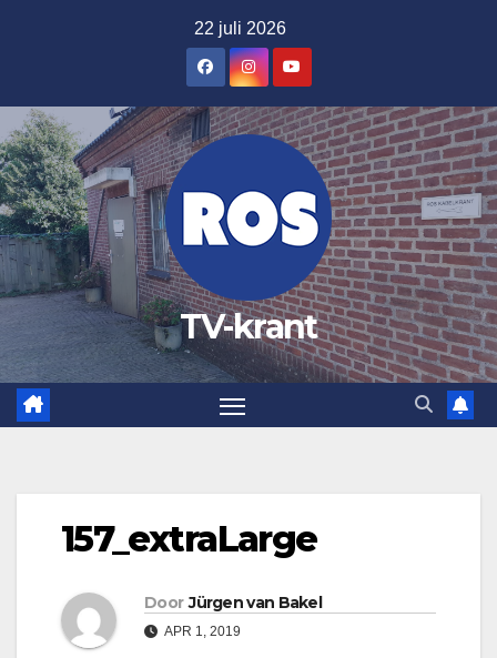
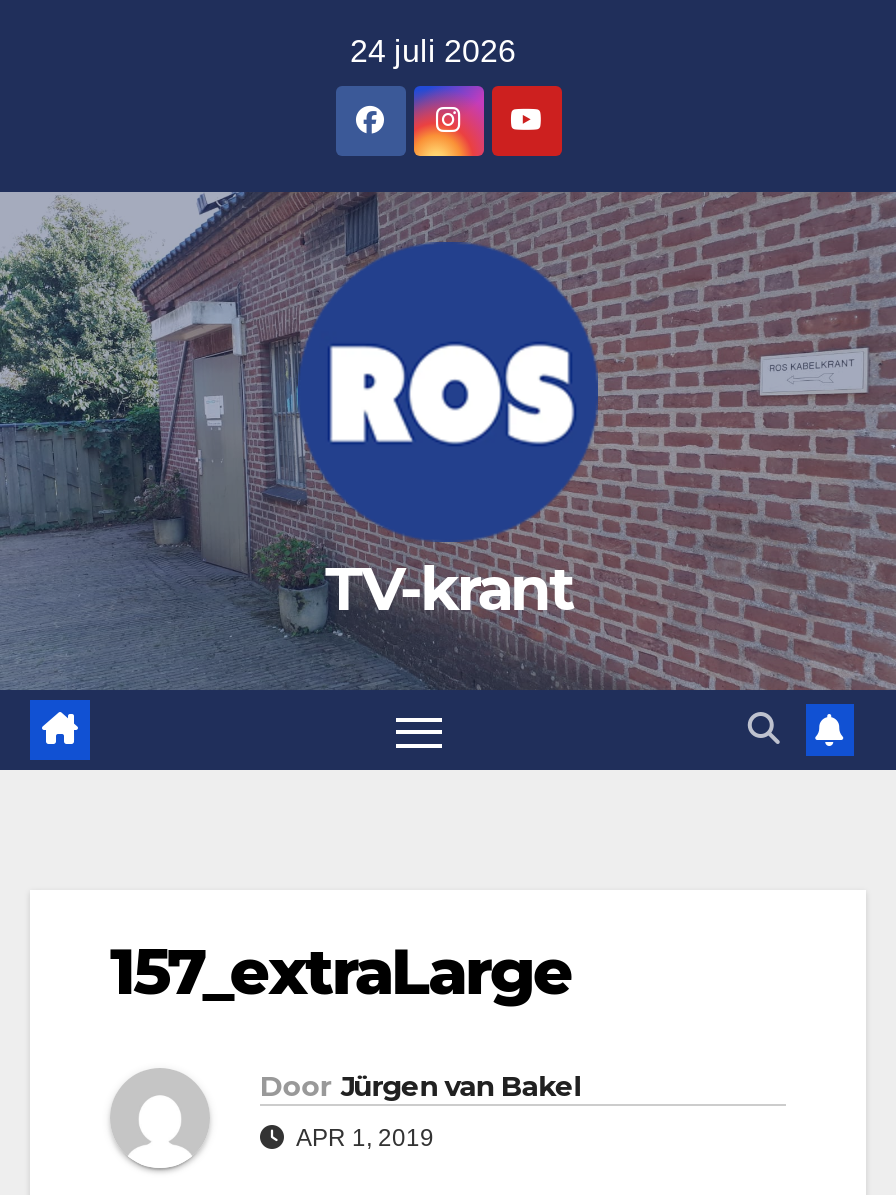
- 22 juli 2026
+ 24 juli 2026
